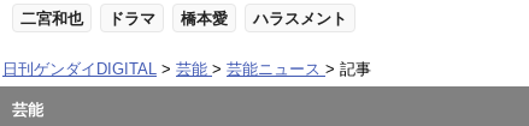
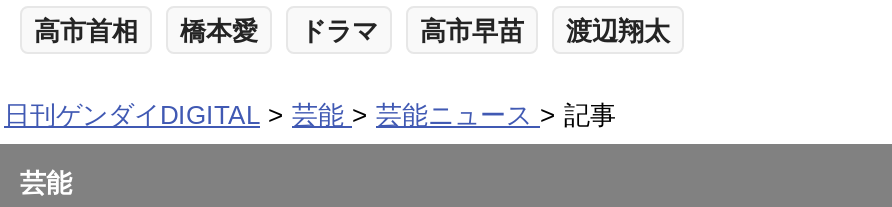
- 二宮和也
+ 高市首相
+ 橋本愛

- 橋本愛
- ハラスメント
+ 高市早苗
+ 渡辺翔太
